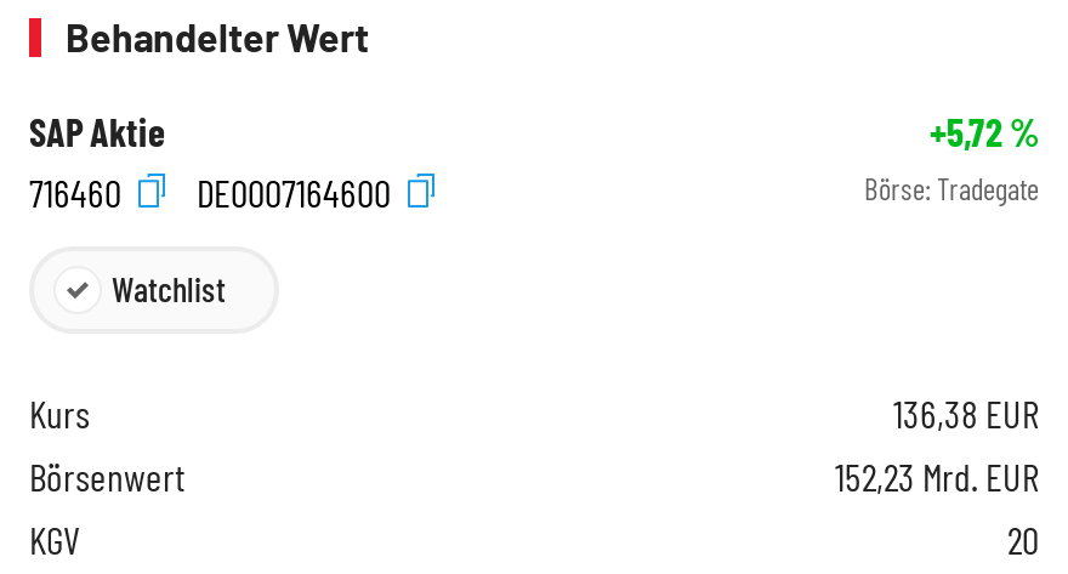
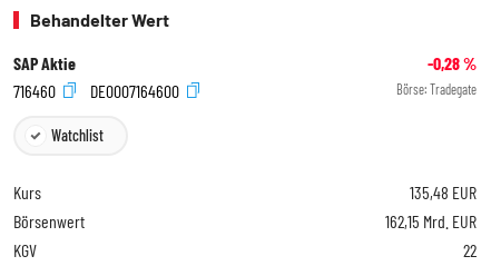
- +5,72%
+ -0,28%

- 136,38 EUR
+ 135,48 EUR

- 152,23 Mrd. EUR
+ 162,15 Mrd. EUR

- 20
+ 22
